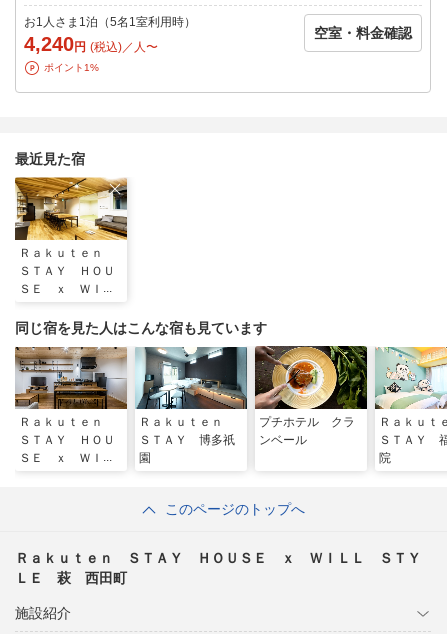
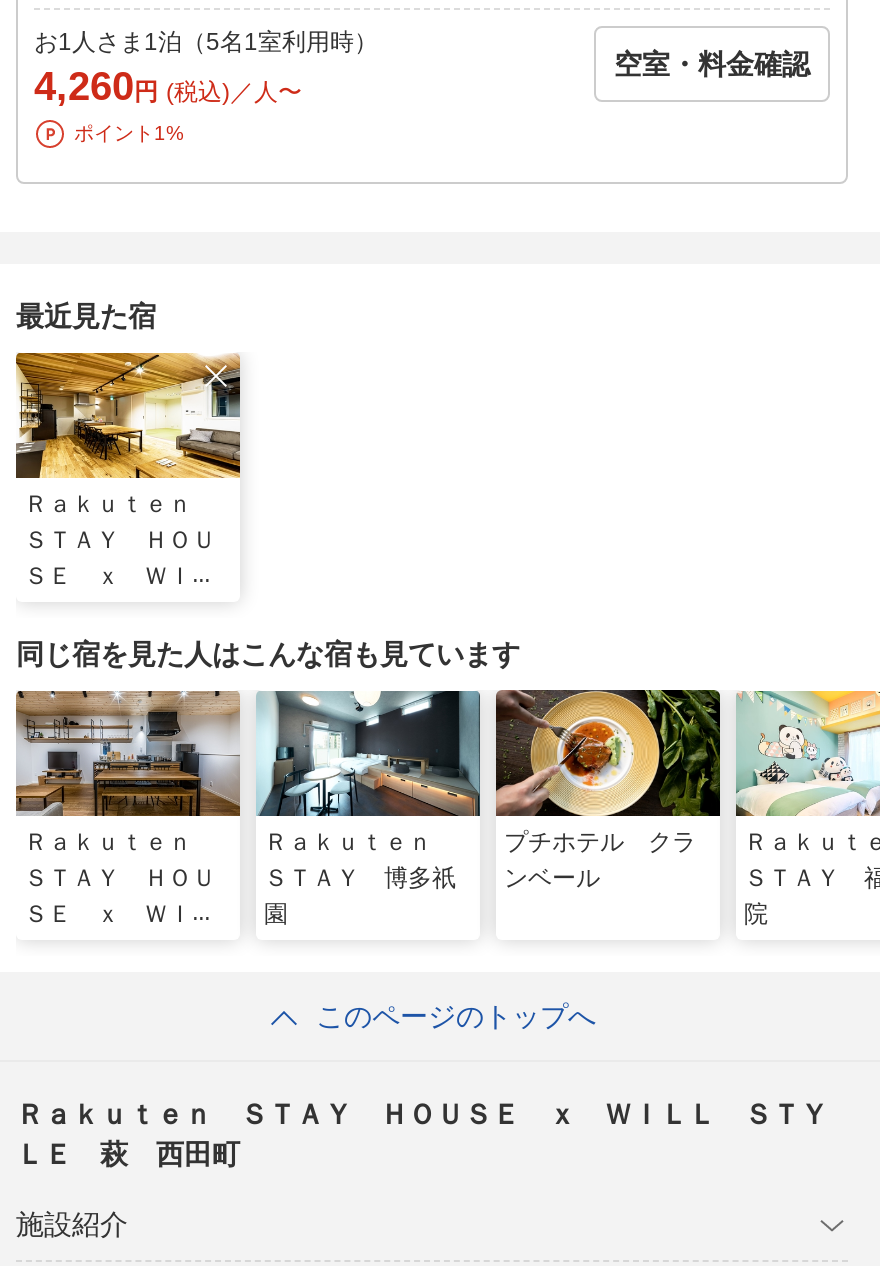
- 4,240円 (税込)／人〜
+ 4,260円 (税込)／人〜
